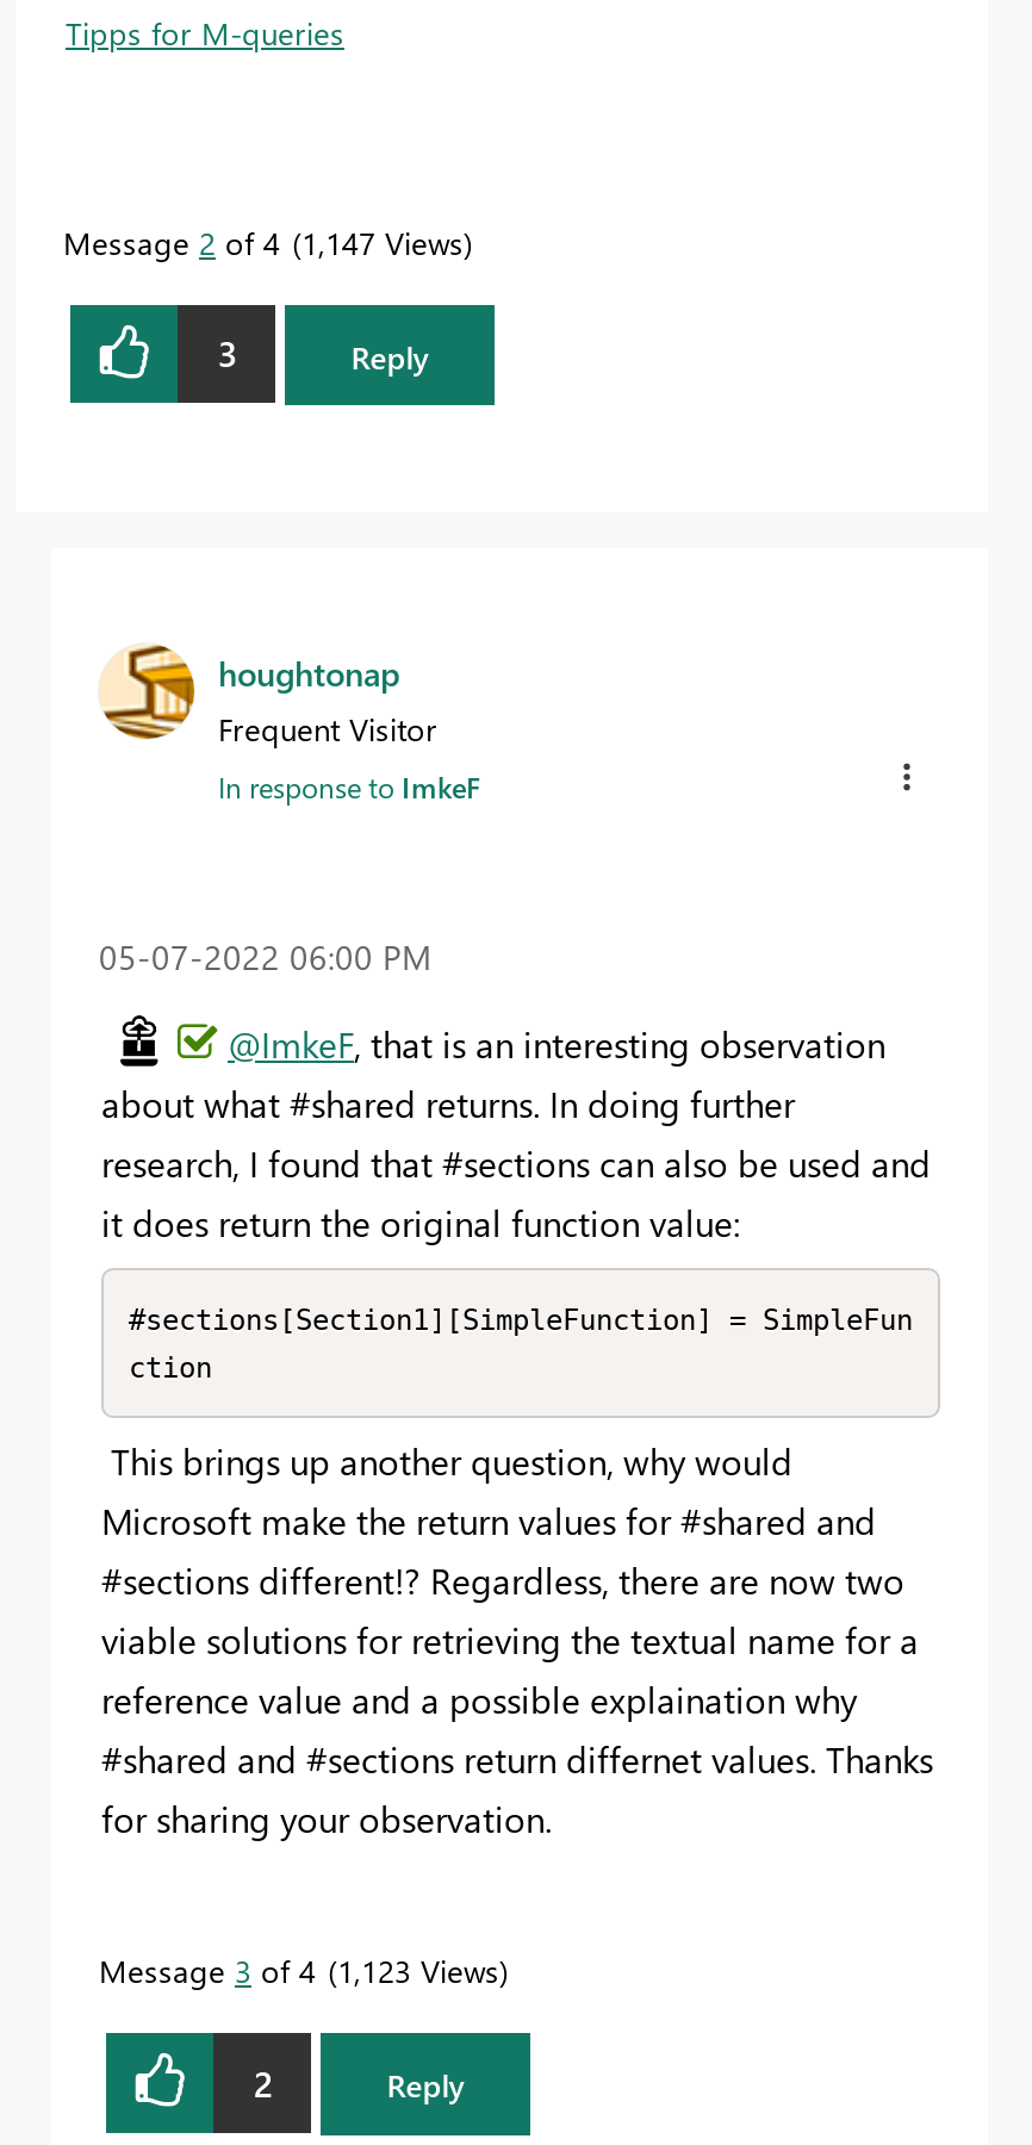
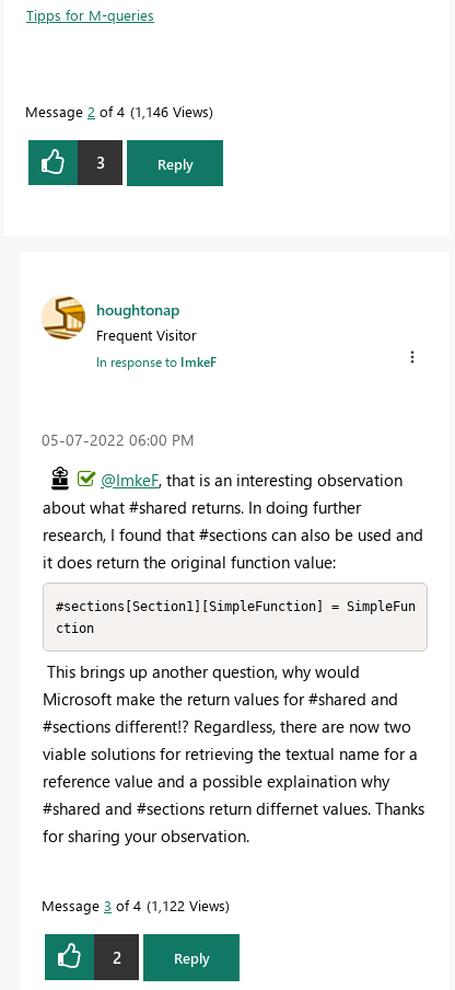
- Message 2 of 4 1,147 Views
+ Message 2 of 4 1,146 Views

- Message 3 of 4 1,123 Views
+ Message 3 of 4 1,122 Views
